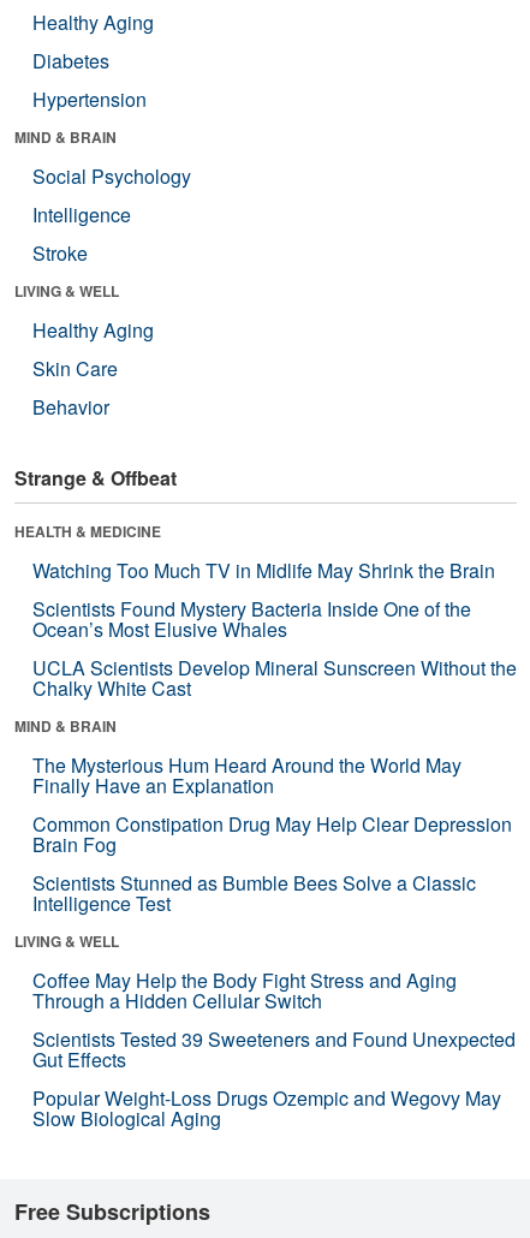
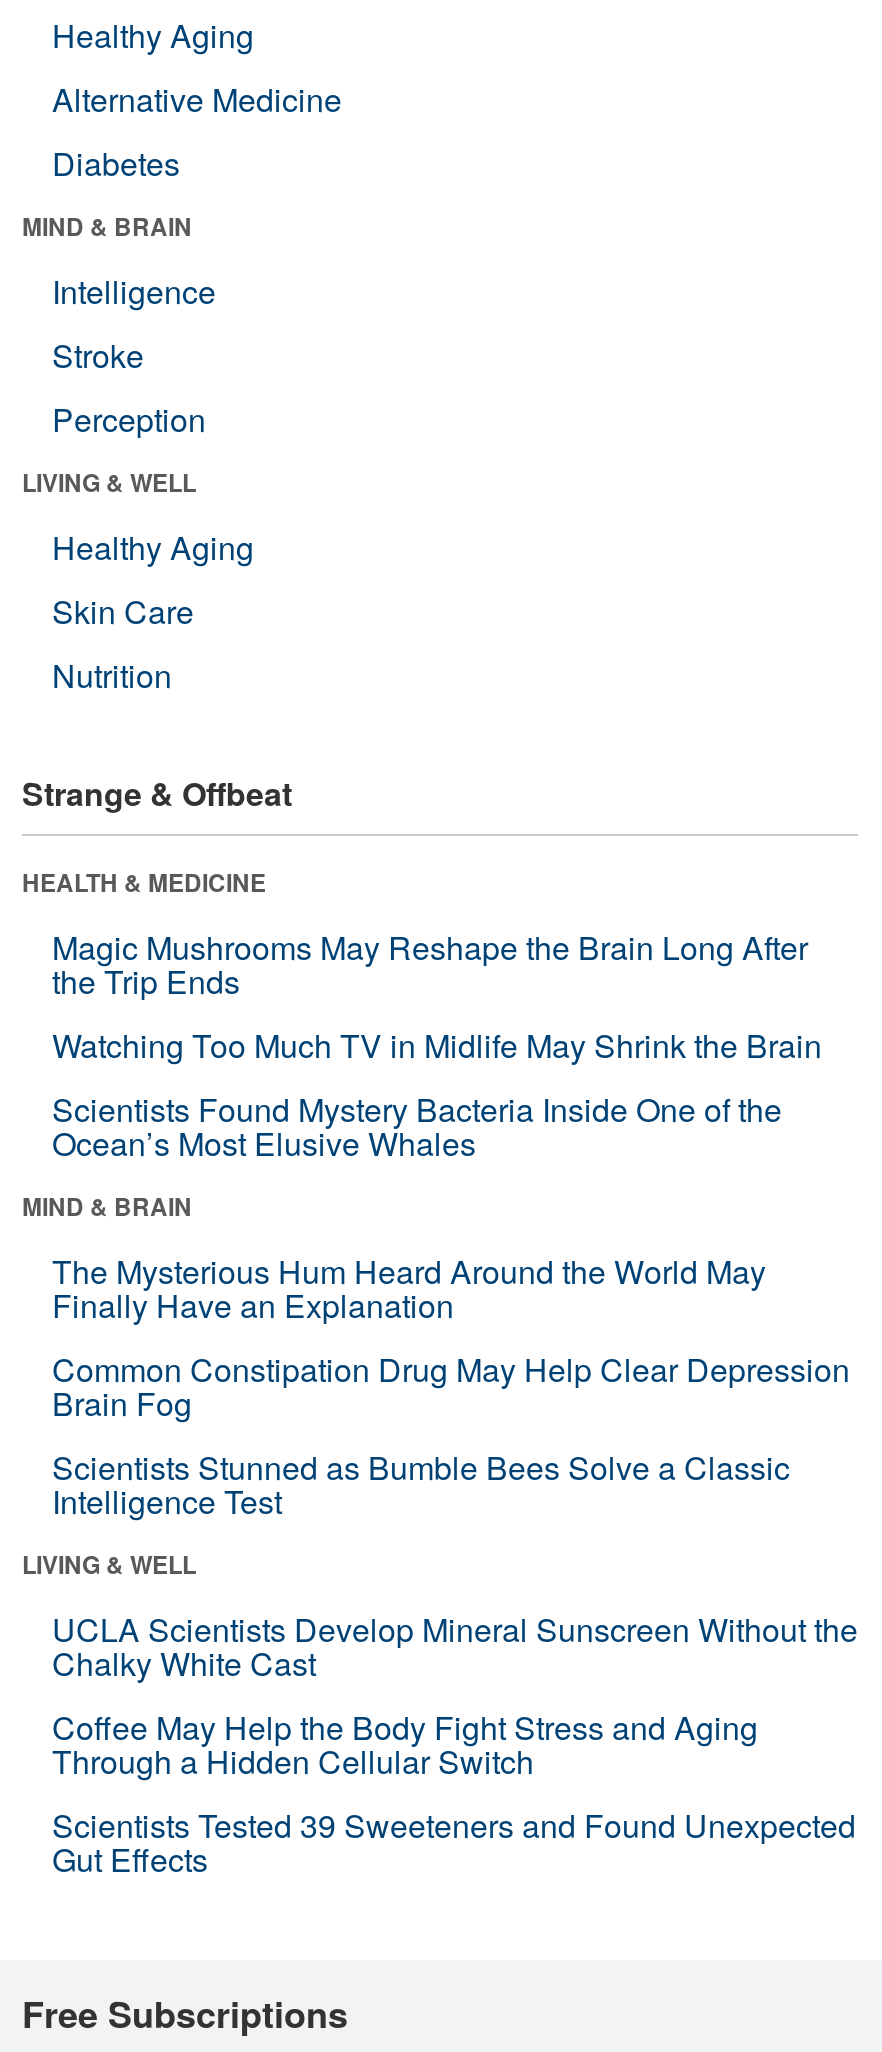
+ Alternative Medicine

moved down: Diabetes

- Hypertension

- Social Psychology

moved up: Intelligence | Stroke

+ Perception

- Behavior
+ Nutrition

+ Magic Mushrooms May Reshape the Brain Long After
+ the Trip Ends

moved down: Watching Too Much TV in Midlife May Shrink the Brain | Scientists Found Mystery Bacteria Inside One of the | Ocean’s Most Elusive Whales

moved down: UCLA Scientists Develop Mineral Sunscreen Without the | Chalky White Cast

moved down: Coffee May Help the Body Fight Stress and Aging | Through a Hidden Cellular Switch | Scientists Tested 39 Sweeteners and Found Unexpected | Gut Effects

- Popular Weight-Loss Drugs Ozempic and Wegovy May
- Slow Biological Aging
